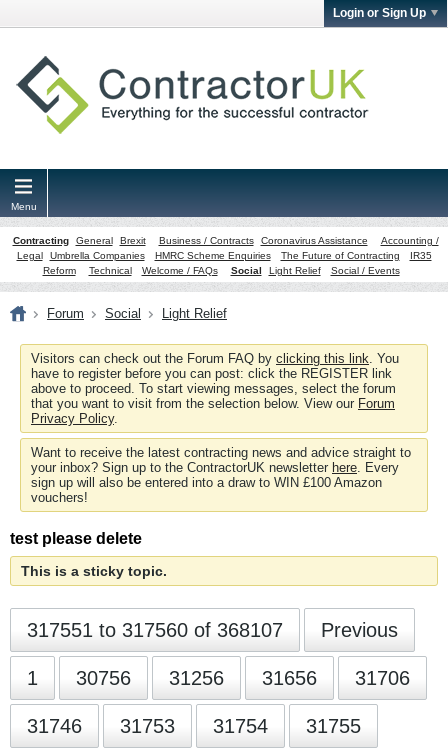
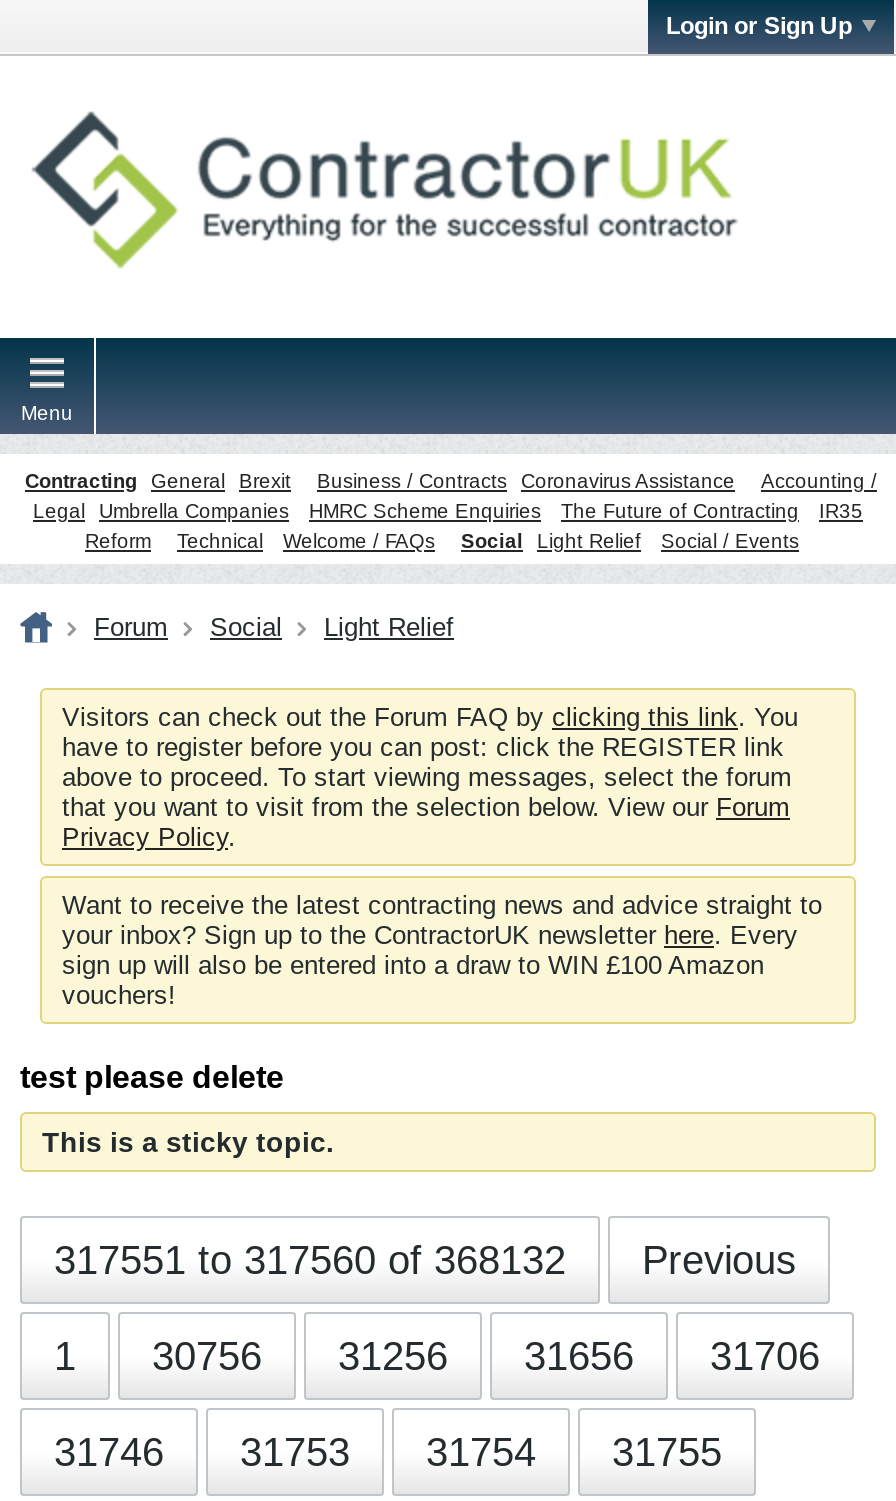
- 317551 to 317560 of 368107 Previous
+ 317551 to 317560 of 368132 Previous
